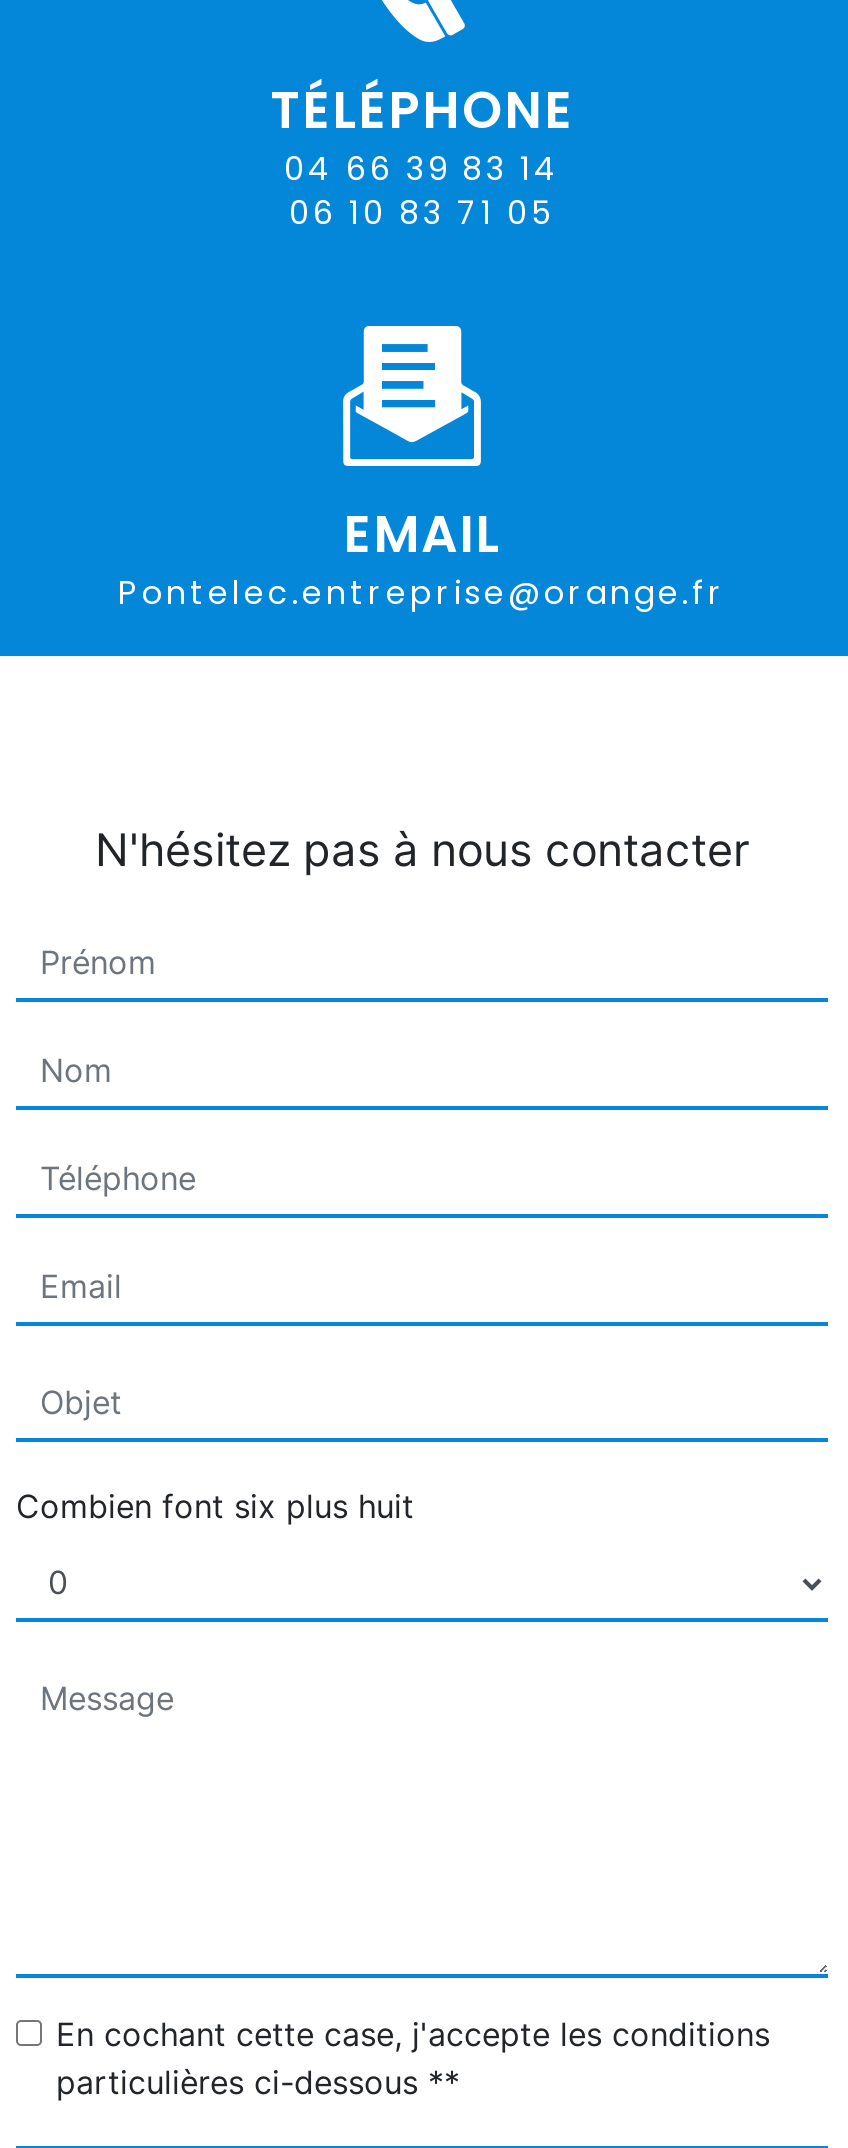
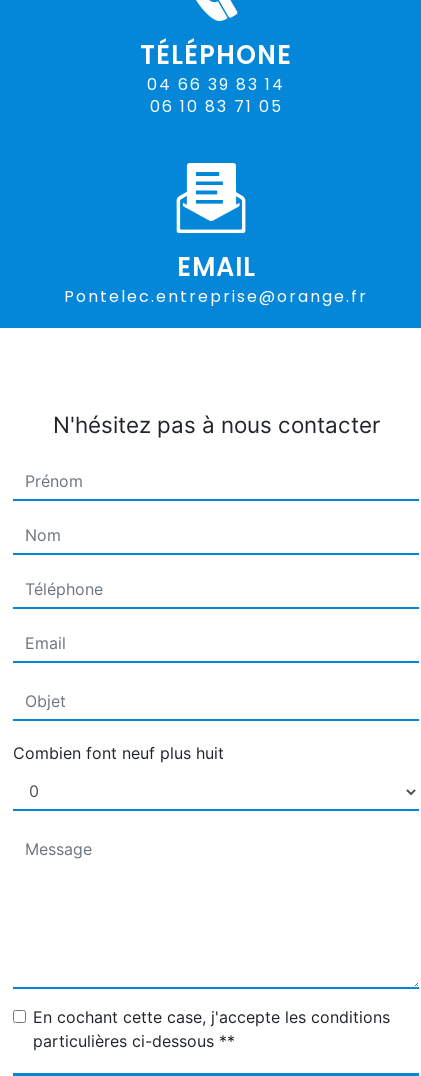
- Combien font six plus huit
+ Combien font neuf plus huit
